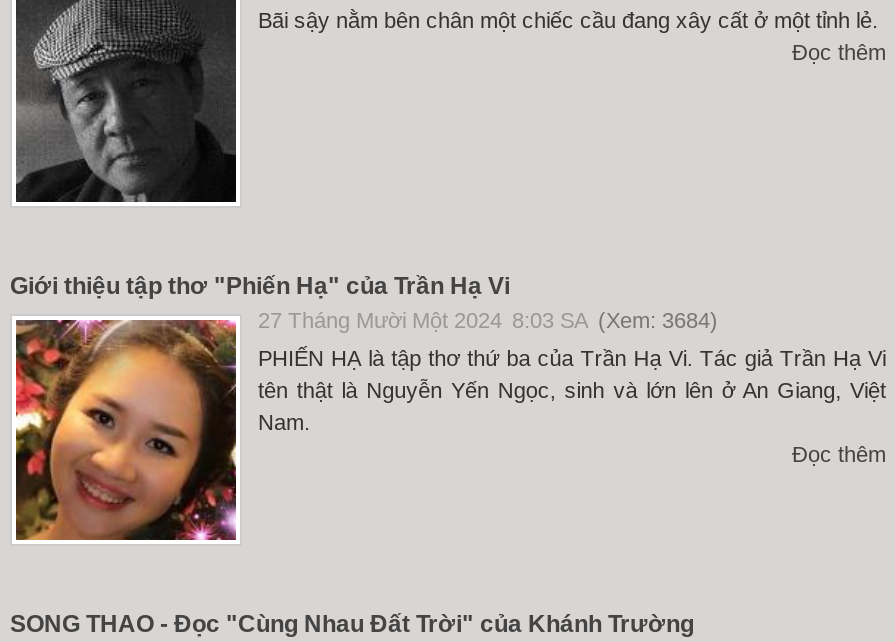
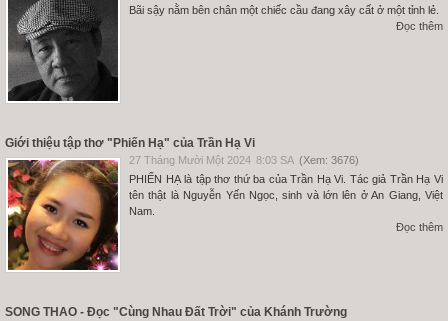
- 27 Tháng Mười Một 2024 8:03 SA (Xem: 3684)
+ 27 Tháng Mười Một 2024 8:03 SA (Xem: 3676)
